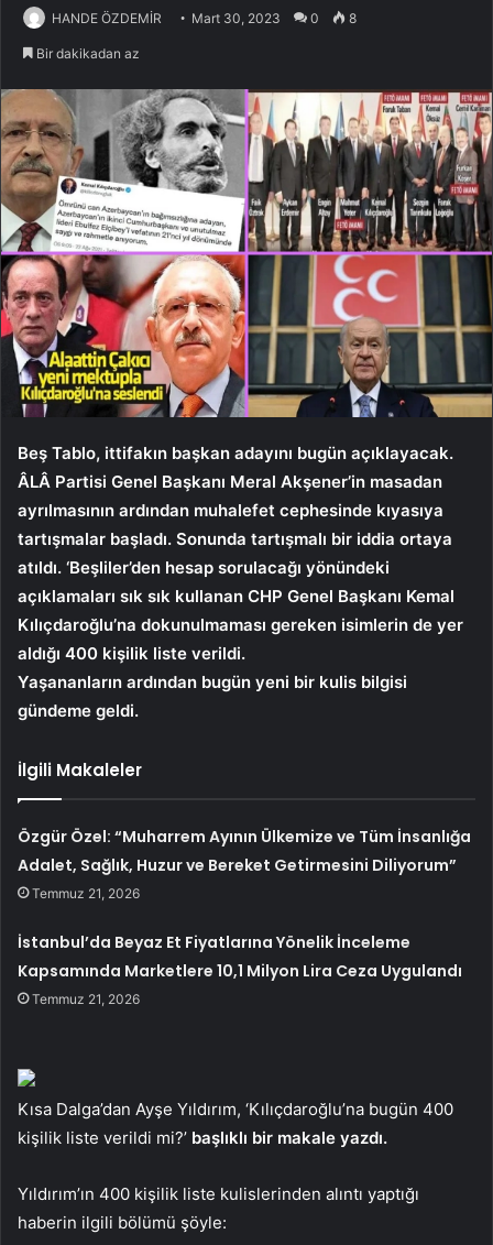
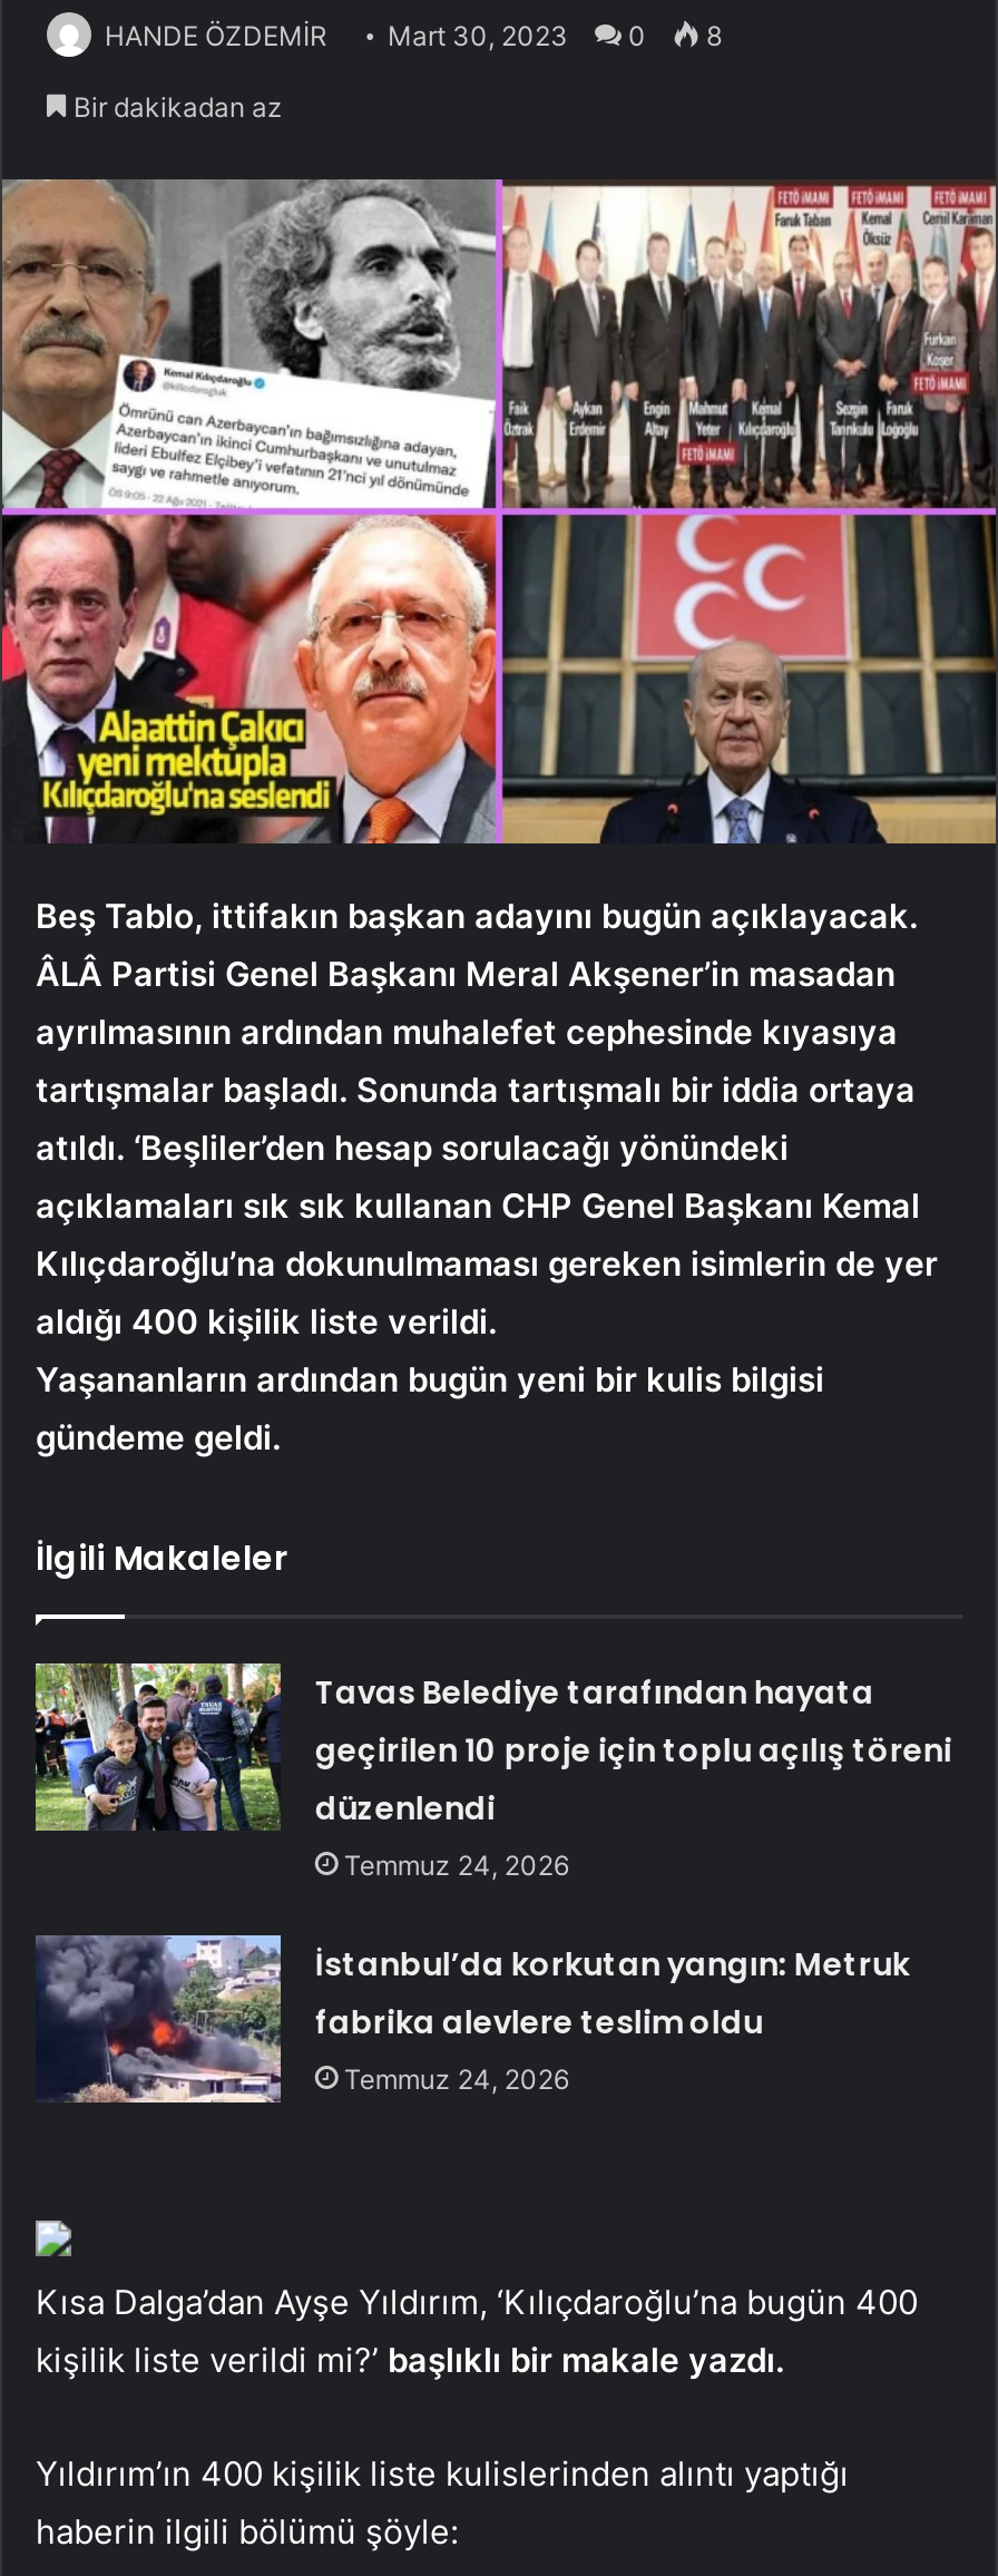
- Özgür Özel: “Muharrem Ayının Ülkemize ve Tüm İnsanlığa
- Adalet, Sağlık, Huzur ve Bereket Getirmesini Diliyorum”
- Temmuz 21, 2026
+ Tavas Belediye tarafından hayata
+ geçirilen 10 proje için toplu açılış töreni
+ düzenlendi
+ Temmuz 24, 2026

- İstanbul’da Beyaz Et Fiyatlarına Yönelik İnceleme
- Kapsamında Marketlere 10,1 Milyon Lira Ceza Uygulandı
- Temmuz 21, 2026
+ İstanbul’da korkutan yangın: Metruk
+ fabrika alevlere teslim oldu
+ Temmuz 24, 2026
